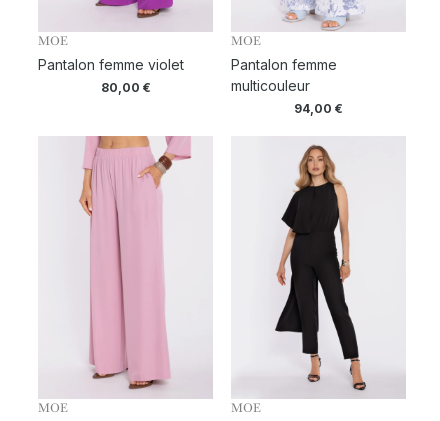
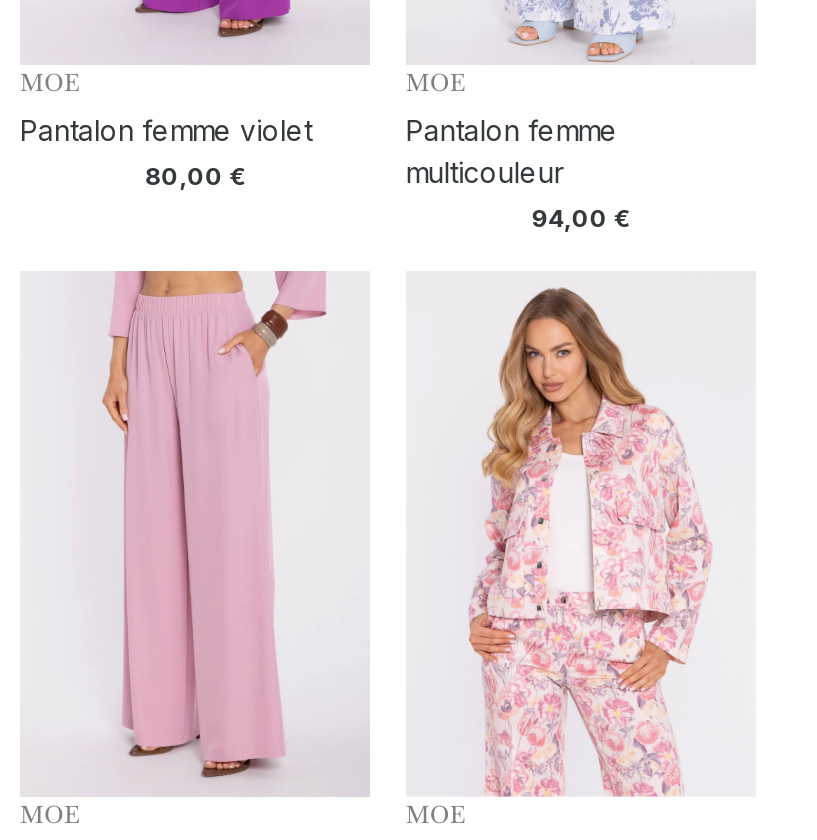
- [image]
+ [image]
